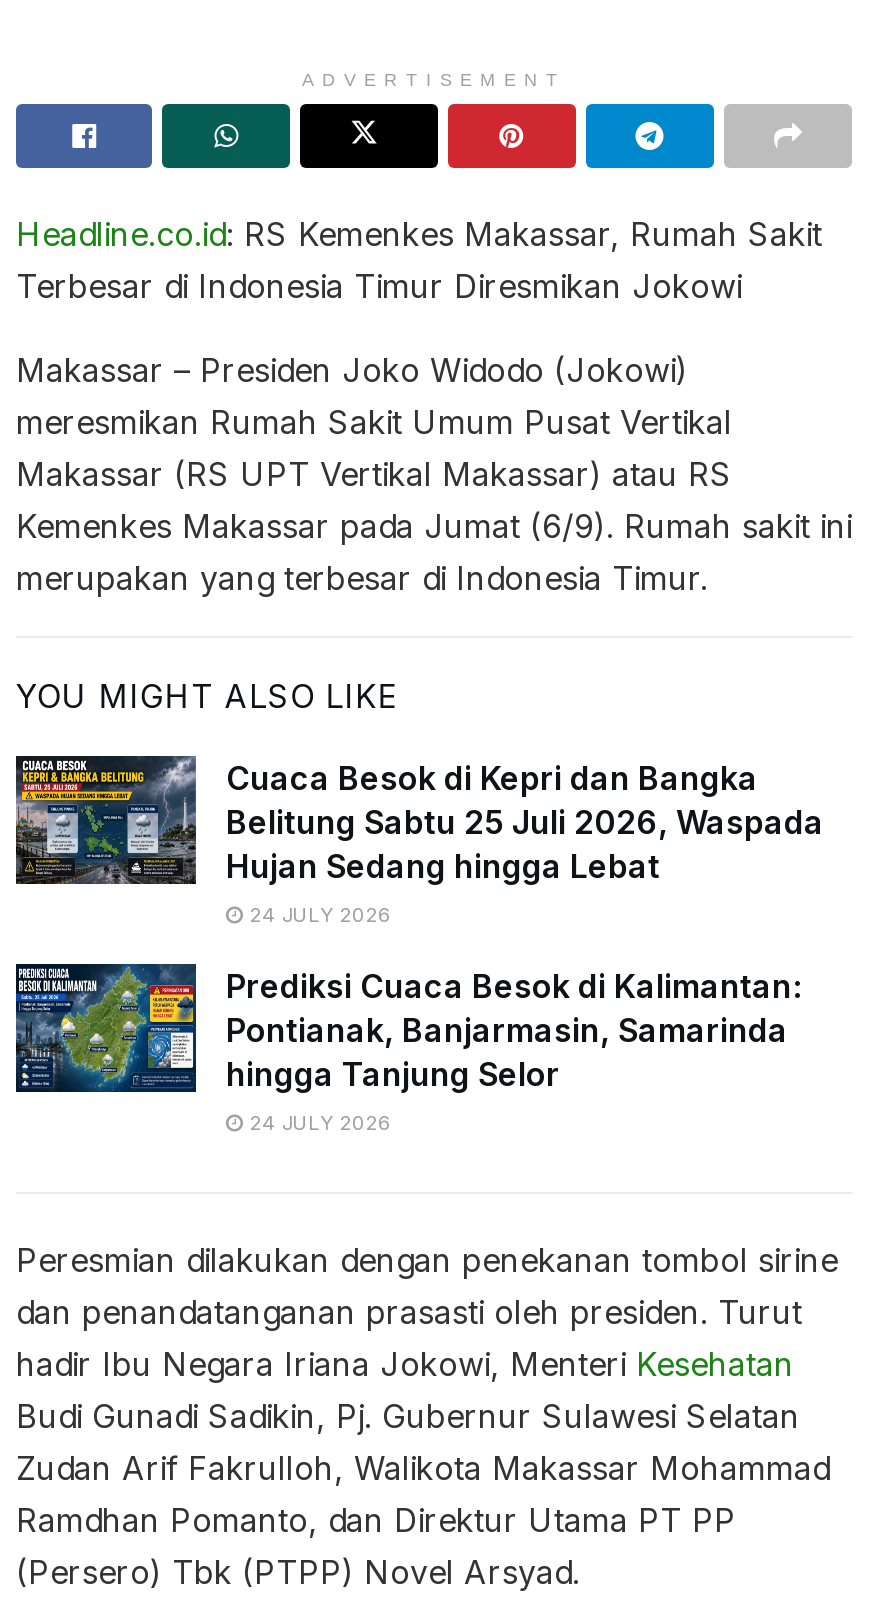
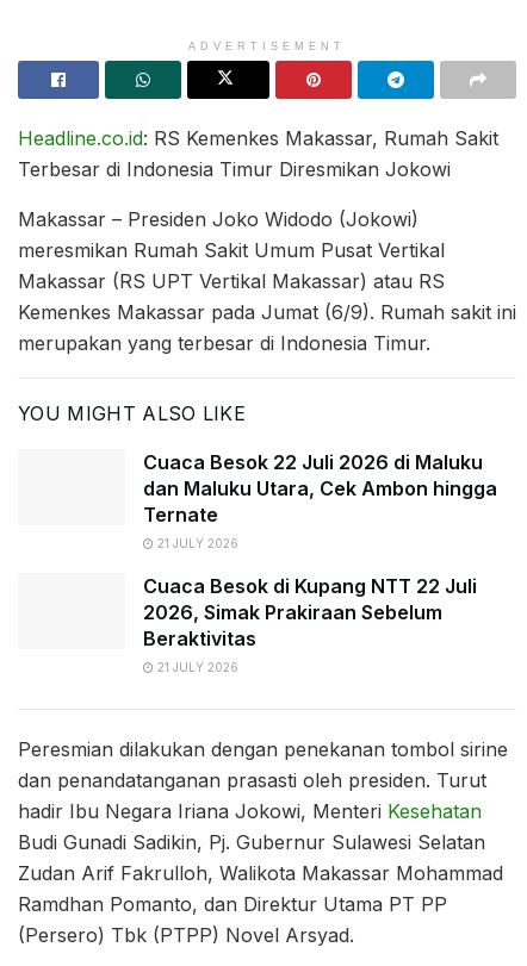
- [image]

- Cuaca Besok di Kepri dan Bangka
- Belitung Sabtu 25 Juli 2026, Waspada
- Hujan Sedang hingga Lebat
- 24 JULY 2026
+ Cuaca Besok 22 Juli 2026 di Maluku
+ dan Maluku Utara, Cek Ambon hingga
+ Ternate
+ 21 JULY 2026

- [image]

- Prediksi Cuaca Besok di Kalimantan:
- Pontianak, Banjarmasin, Samarinda
- hingga Tanjung Selor
- 24 JULY 2026
+ Cuaca Besok di Kupang NTT 22 Juli
+ 2026, Simak Prakiraan Sebelum
+ Beraktivitas
+ 21 JULY 2026
